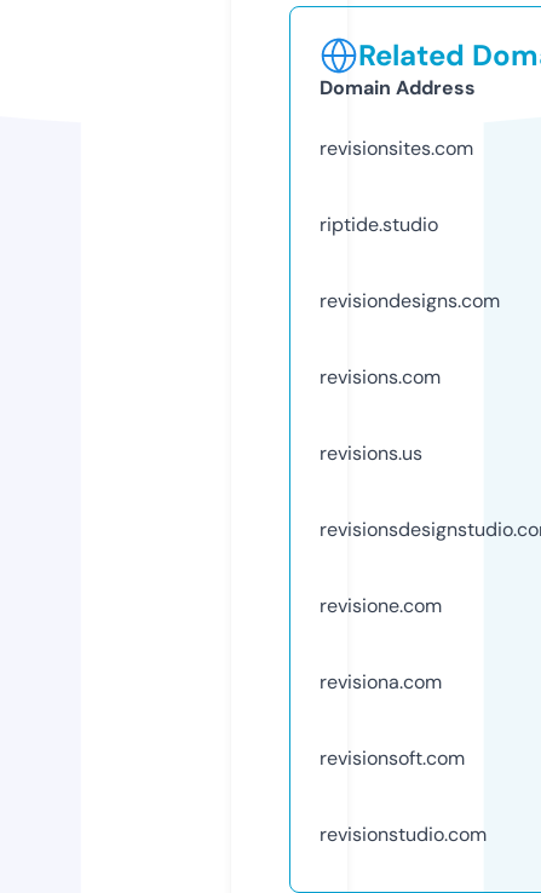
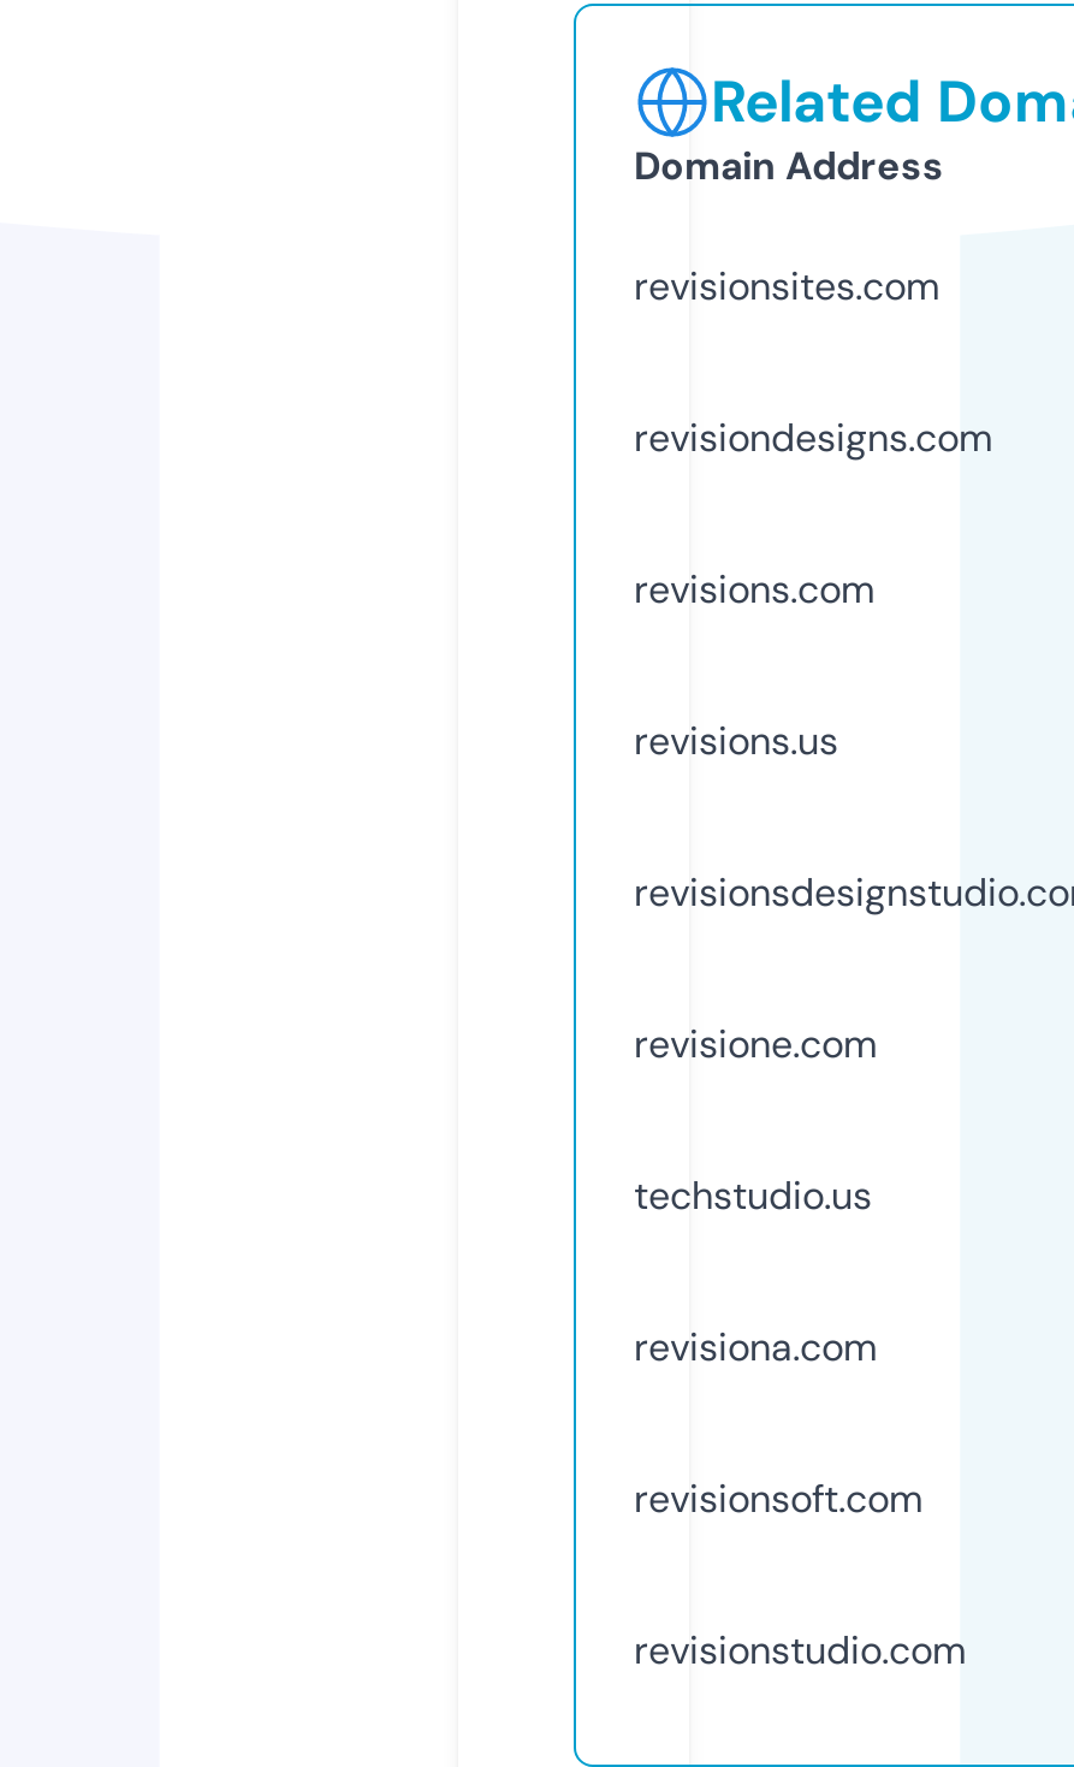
- riptide.studio

moved up: revisiondesigns.com | revisions.com | revisions.us | revisione.com

+ techstudio.us
